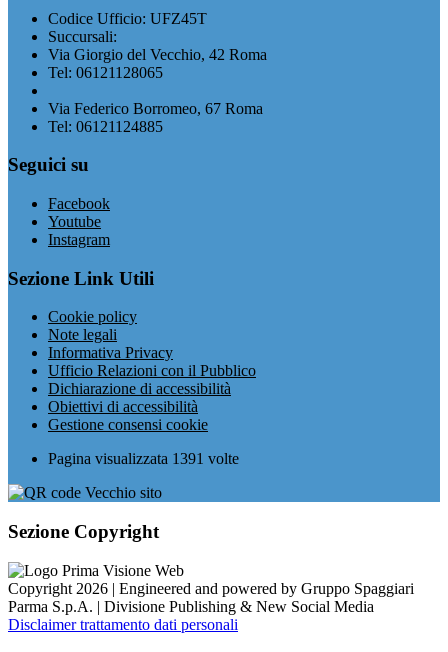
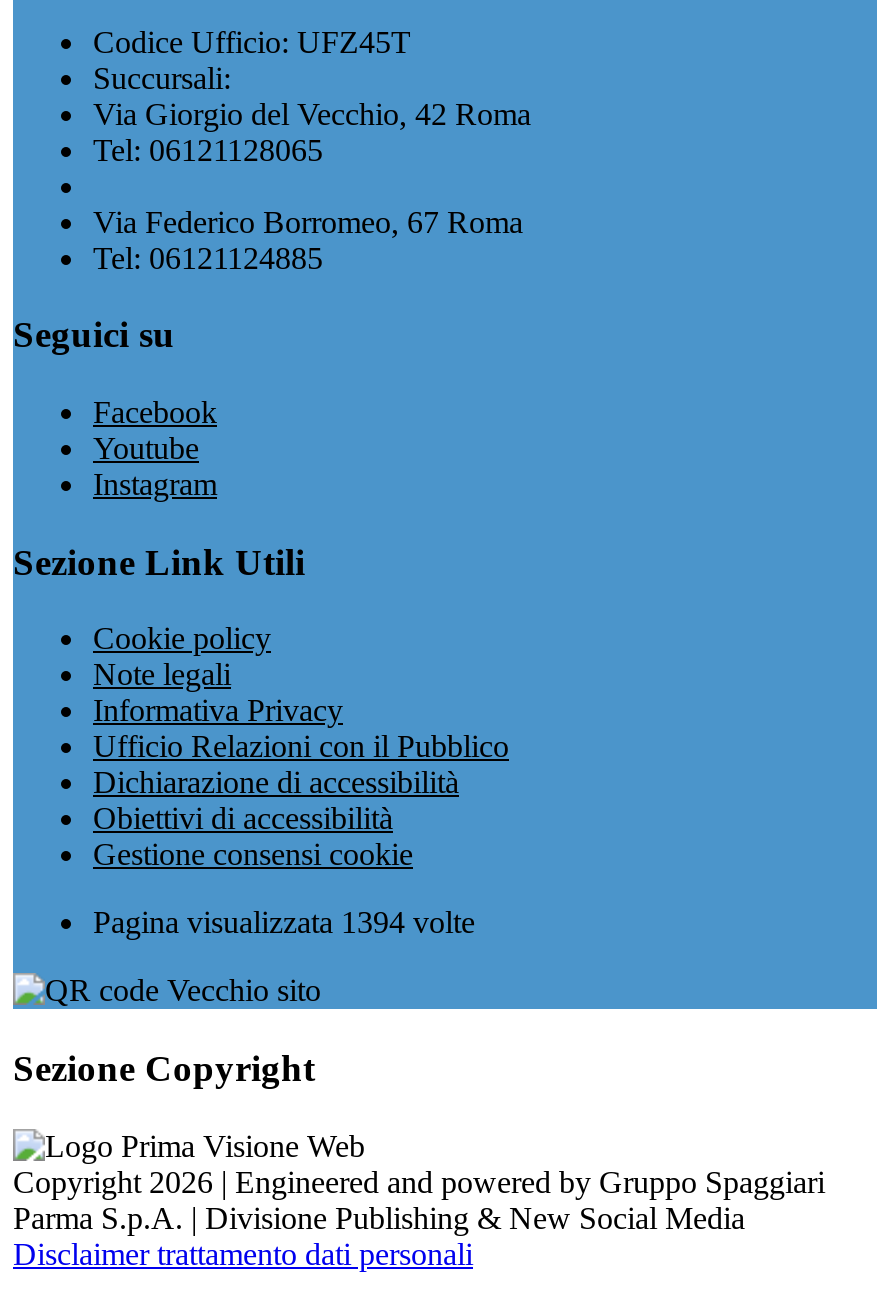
- Pagina visualizzata 1391 volte
+ Pagina visualizzata 1394 volte
